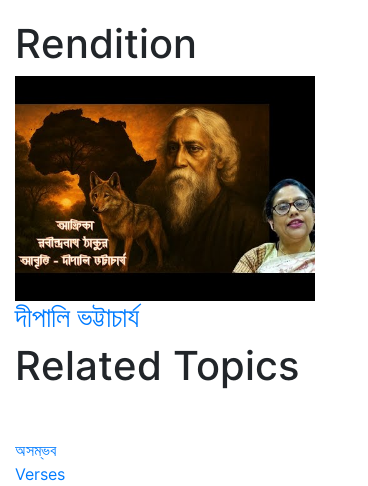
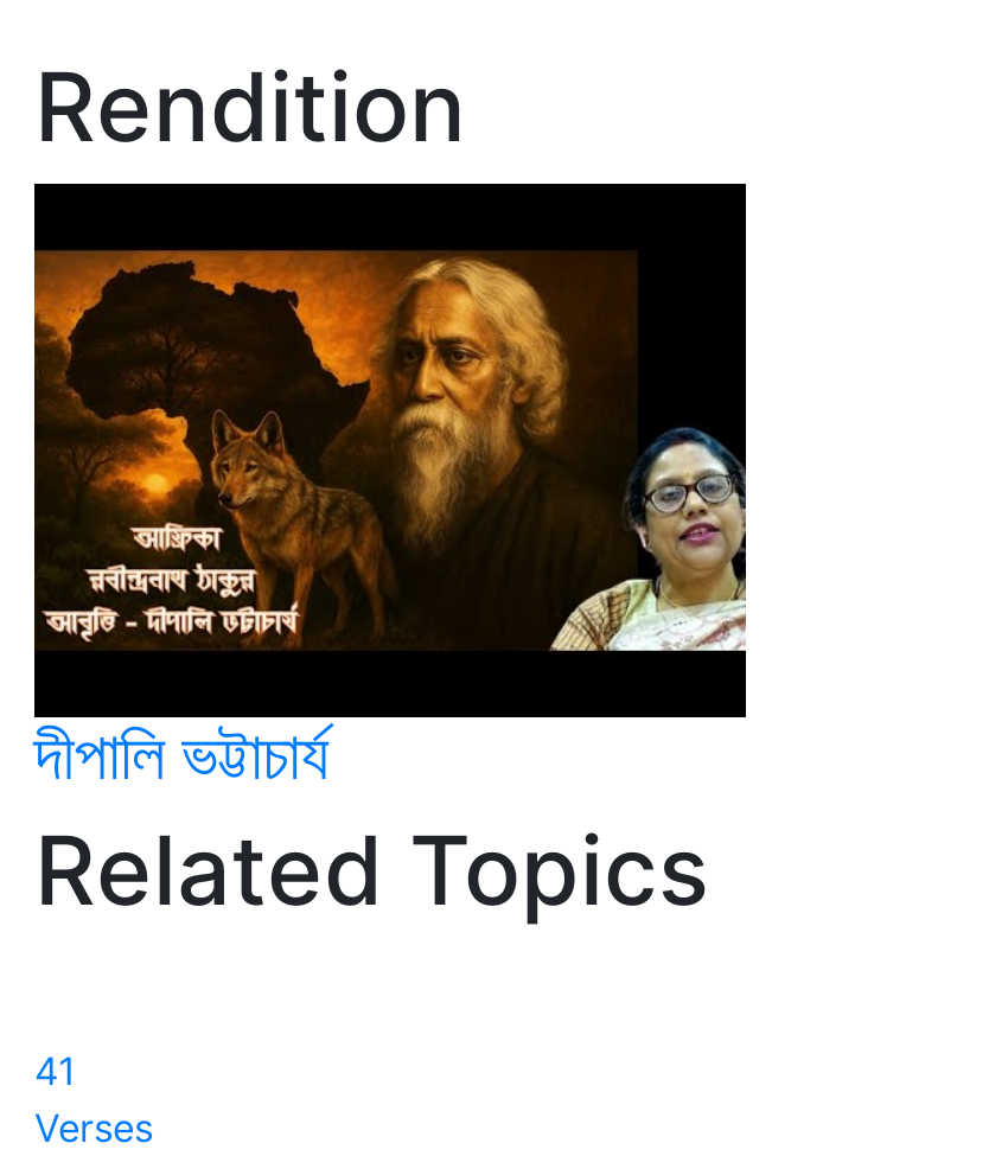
- অসম্ভব
+ 41
